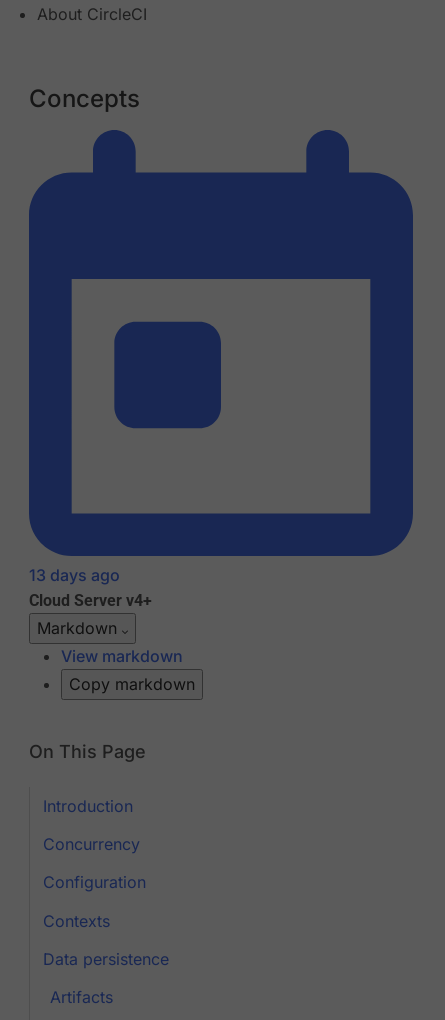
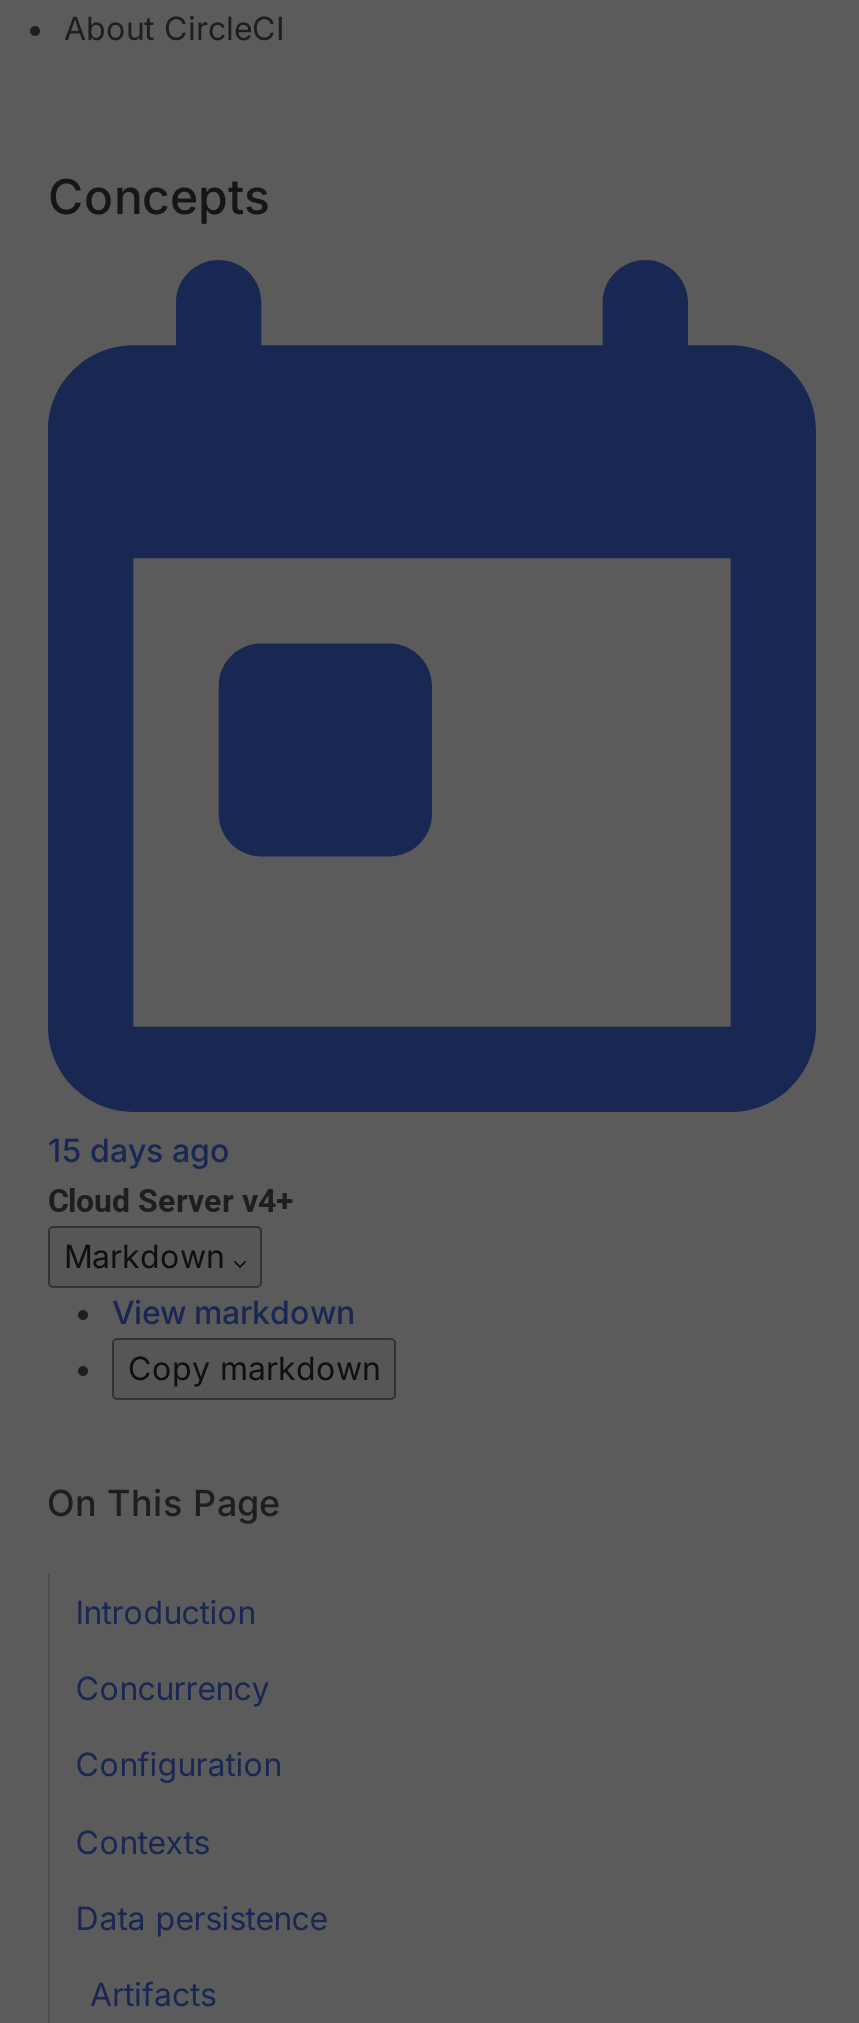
- 13 days ago
+ 15 days ago
